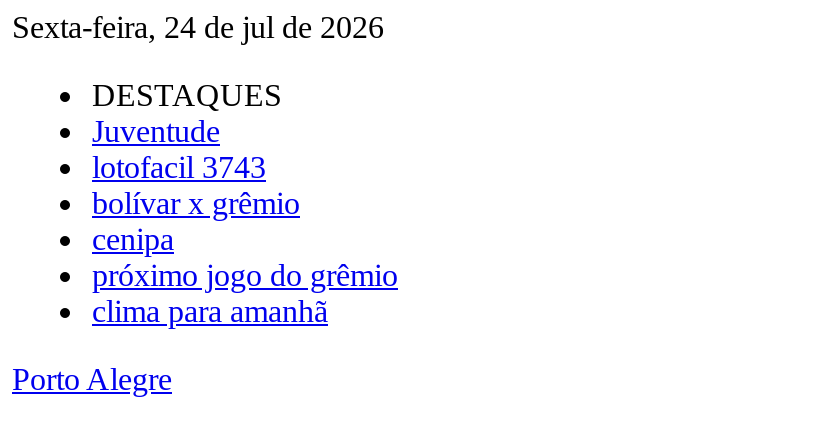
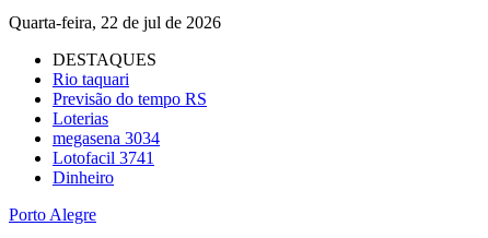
- Sexta-feira, 24 de jul de 2026
+ Quarta-feira, 22 de jul de 2026

- Juventude
- lotofacil 3743
- bolívar x grêmio
- cenipa
- próximo jogo do grêmio
- clima para amanhã
+ Rio taquari
+ Previsão do tempo RS
+ Loterias
+ megasena 3034
+ Lotofacil 3741
+ Dinheiro
